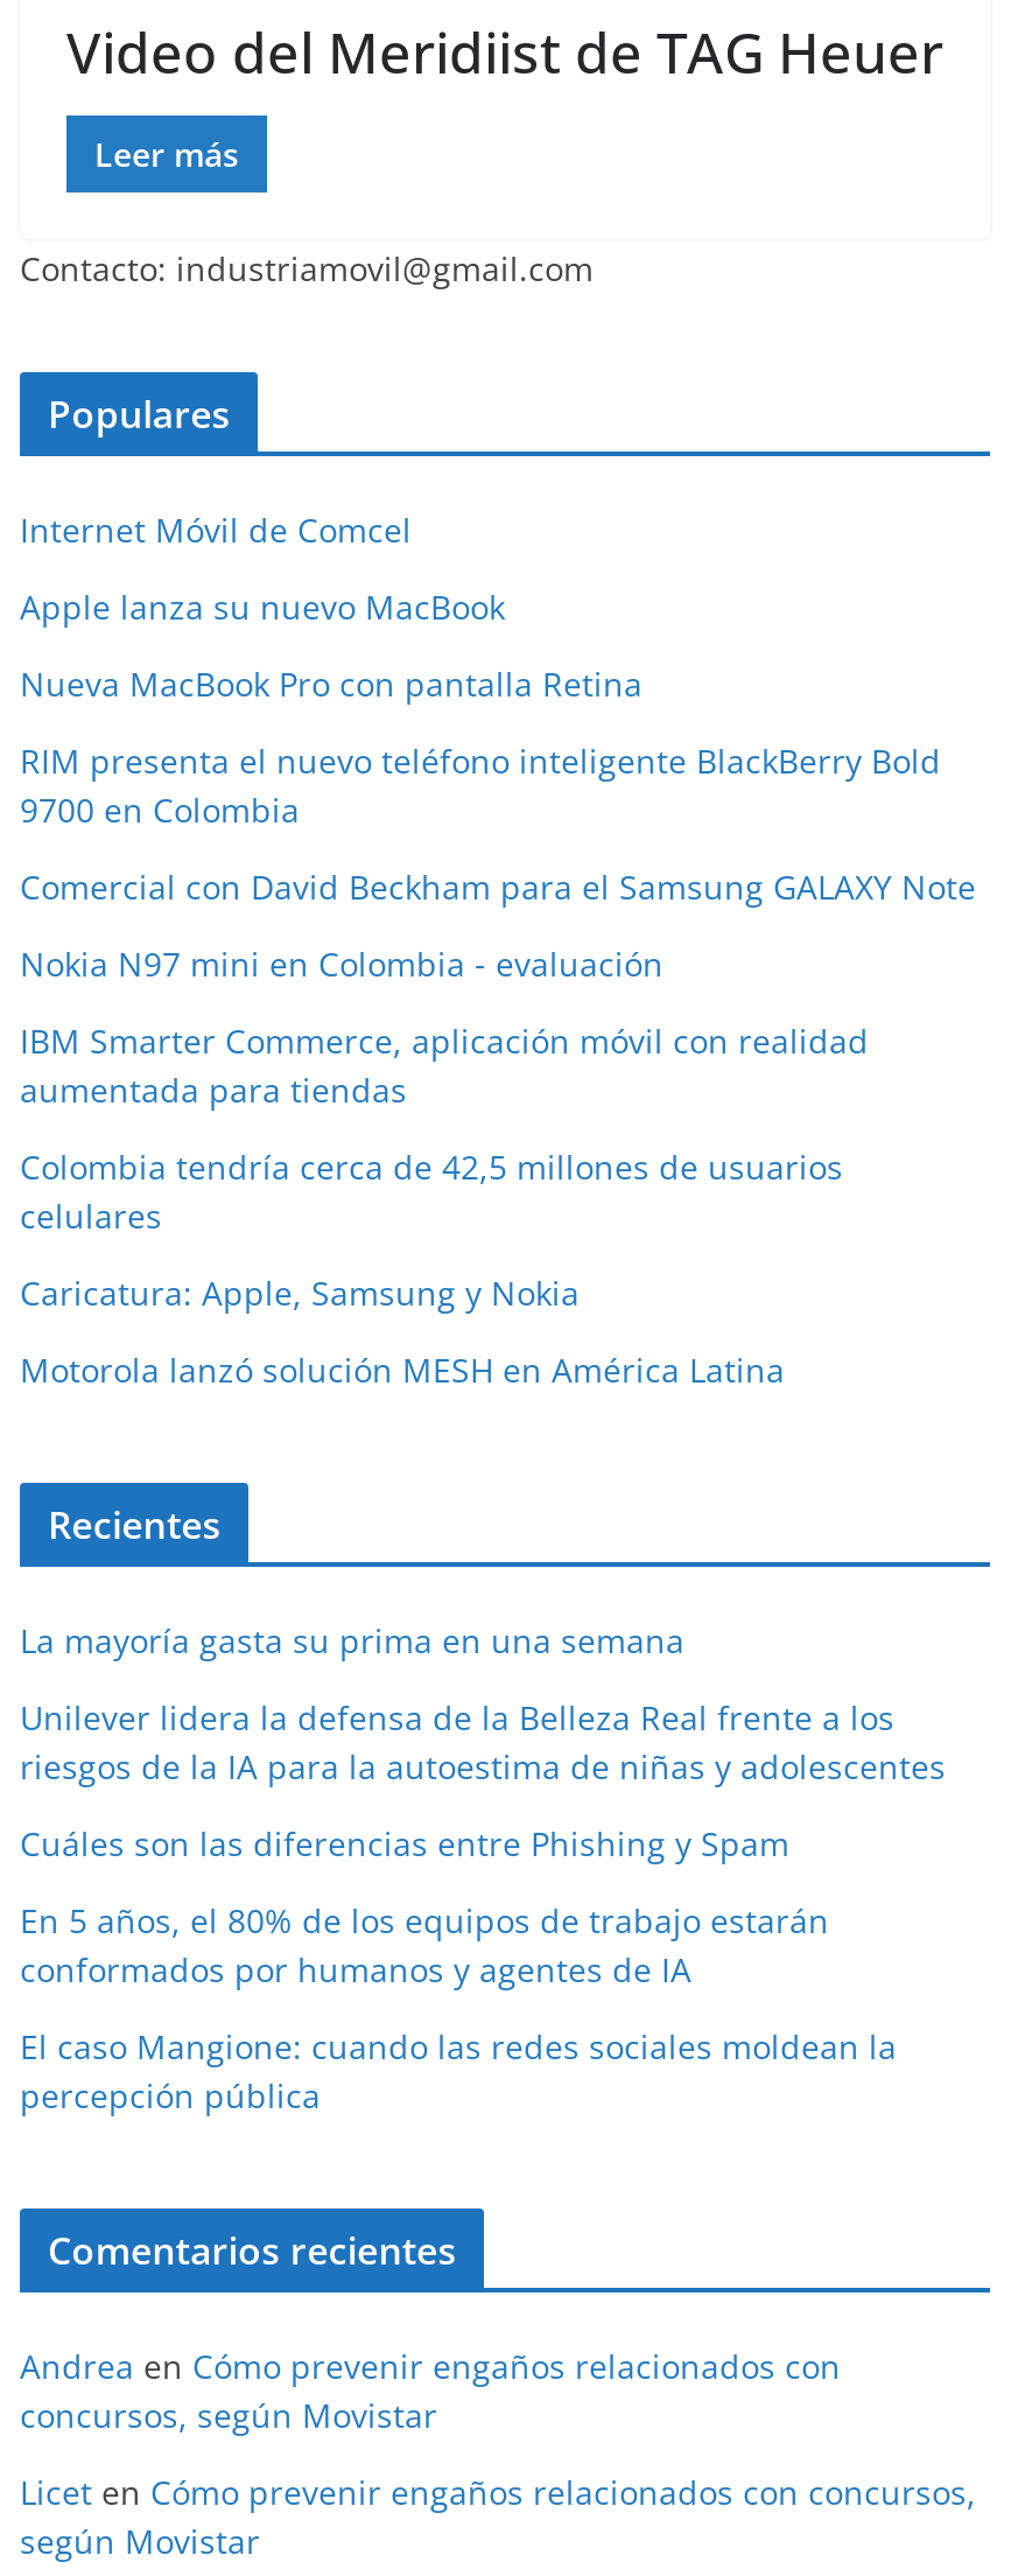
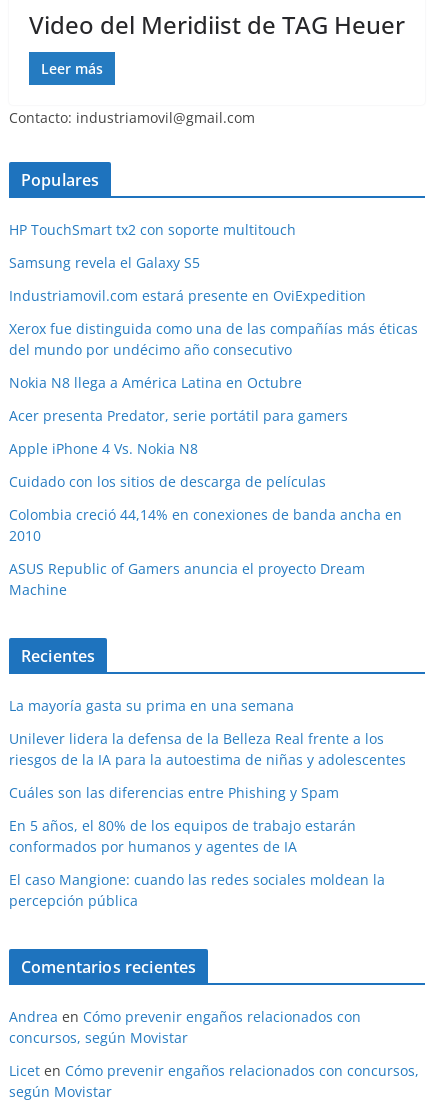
- Internet Móvil de Comcel
+ HP TouchSmart tx2 con soporte multitouch

- Apple lanza su nuevo MacBook
+ Samsung revela el Galaxy S5

- Nueva MacBook Pro con pantalla Retina
+ Industriamovil.com estará presente en OviExpedition

- RIM presenta el nuevo teléfono inteligente BlackBerry Bold
- 9700 en Colombia
+ Xerox fue distinguida como una de las compañías más éticas
+ del mundo por undécimo año consecutivo

- Comercial con David Beckham para el Samsung GALAXY Note
+ Nokia N8 llega a América Latina en Octubre

- Nokia N97 mini en Colombia - evaluación
+ Acer presenta Predator, serie portátil para gamers

- IBM Smarter Commerce, aplicación móvil con realidad
- aumentada para tiendas
+ Apple iPhone 4 Vs. Nokia N8

- Colombia tendría cerca de 42,5 millones de usuarios
- celulares
+ Cuidado con los sitios de descarga de películas

- Caricatura: Apple, Samsung y Nokia
+ Colombia creció 44,14% en conexiones de banda ancha en
+ 2010

- Motorola lanzó solución MESH en América Latina
+ ASUS Republic of Gamers anuncia el proyecto Dream
+ Machine
